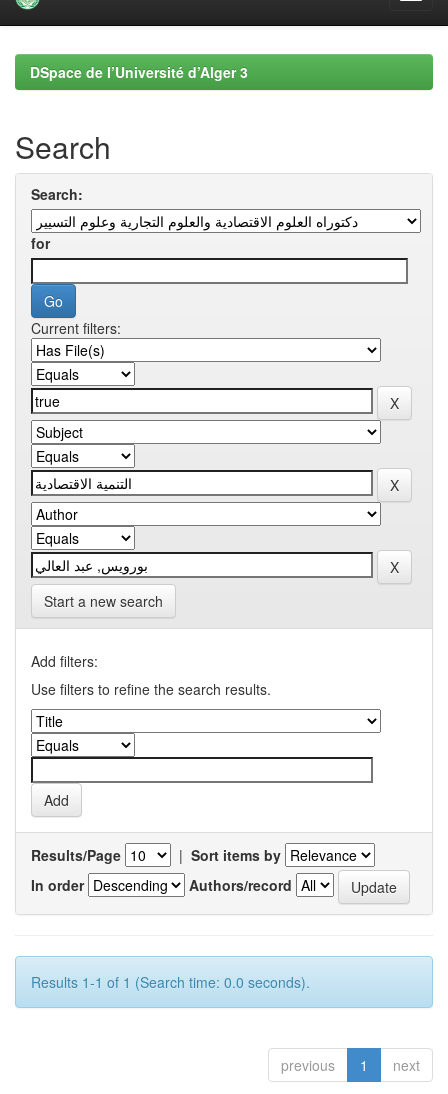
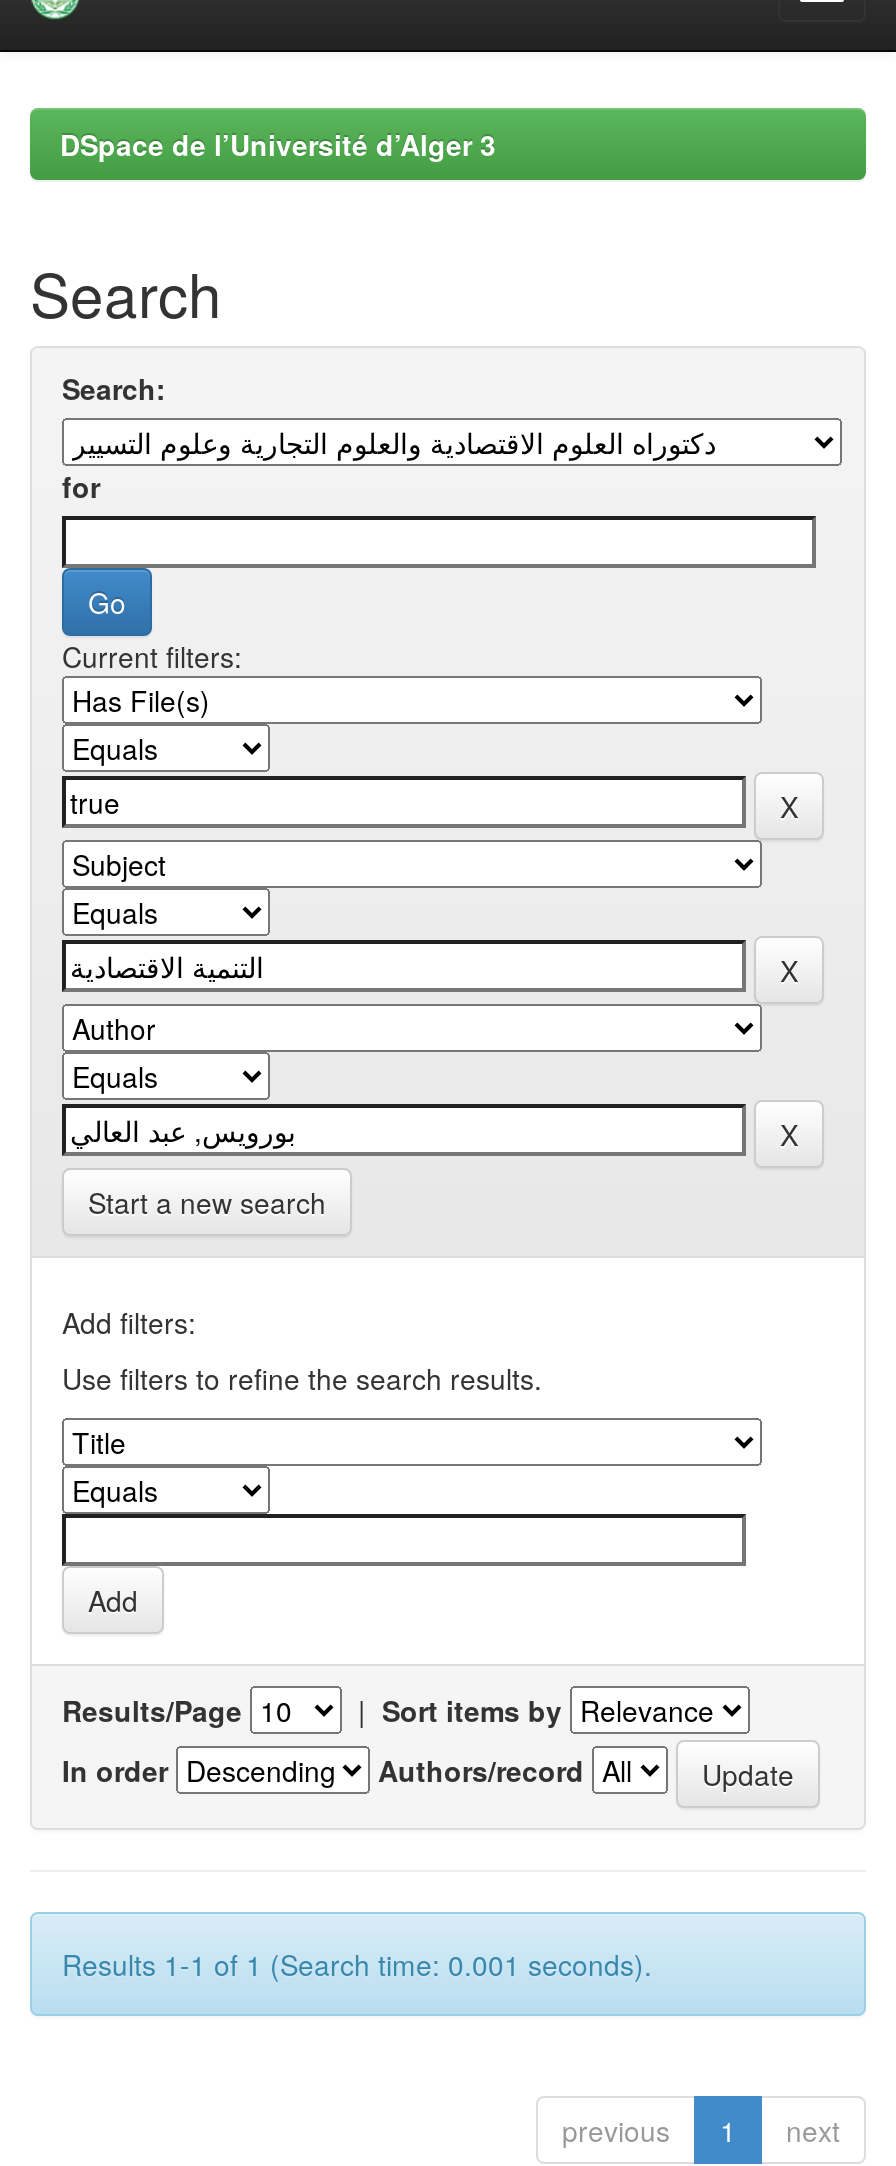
- Results 1-1 of 1 (Search time: 0.0 seconds).
+ Results 1-1 of 1 (Search time: 0.001 seconds).
